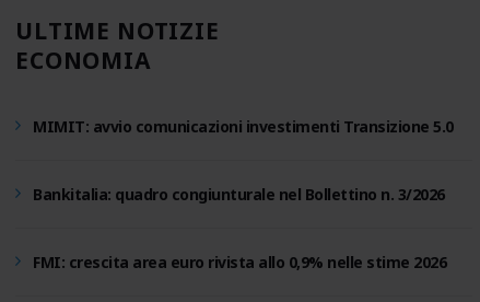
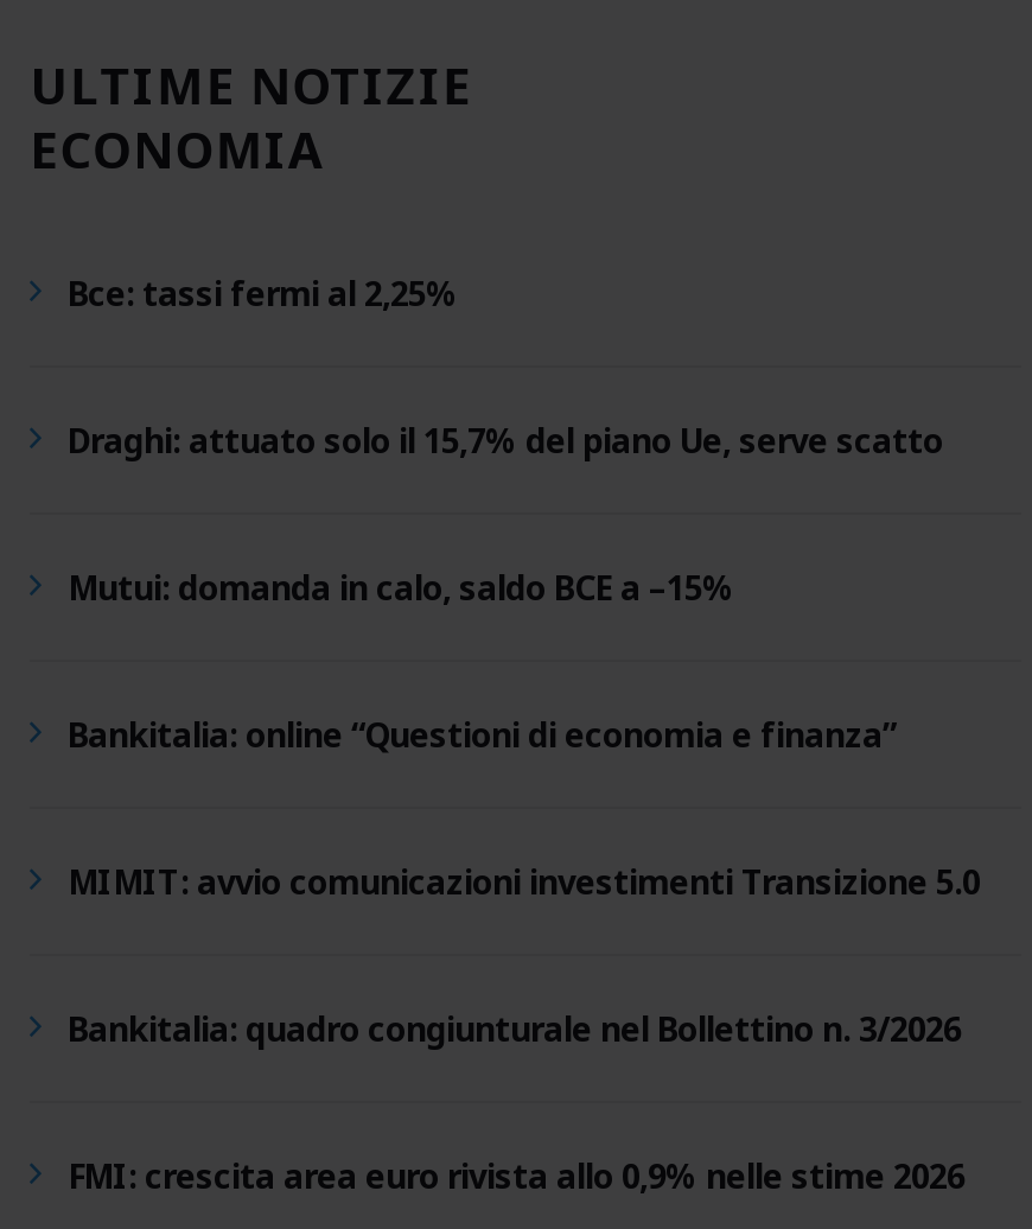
+ Bce: tassi fermi al 2,25%
+ Draghi: attuato solo il 15,7% del piano Ue, serve scatto
+ Mutui: domanda in calo, saldo BCE a –15%
+ Bankitalia: online “Questioni di economia e finanza”
